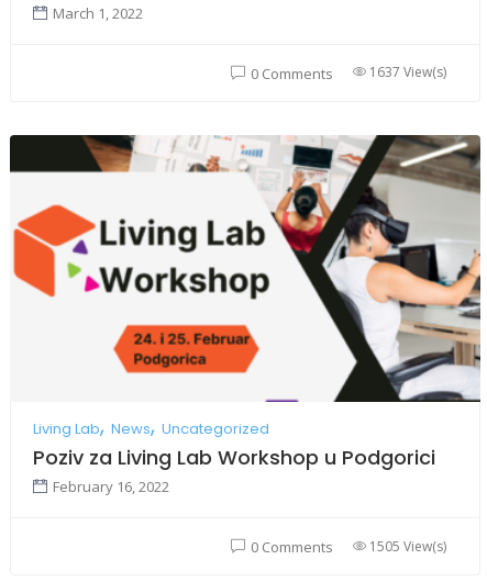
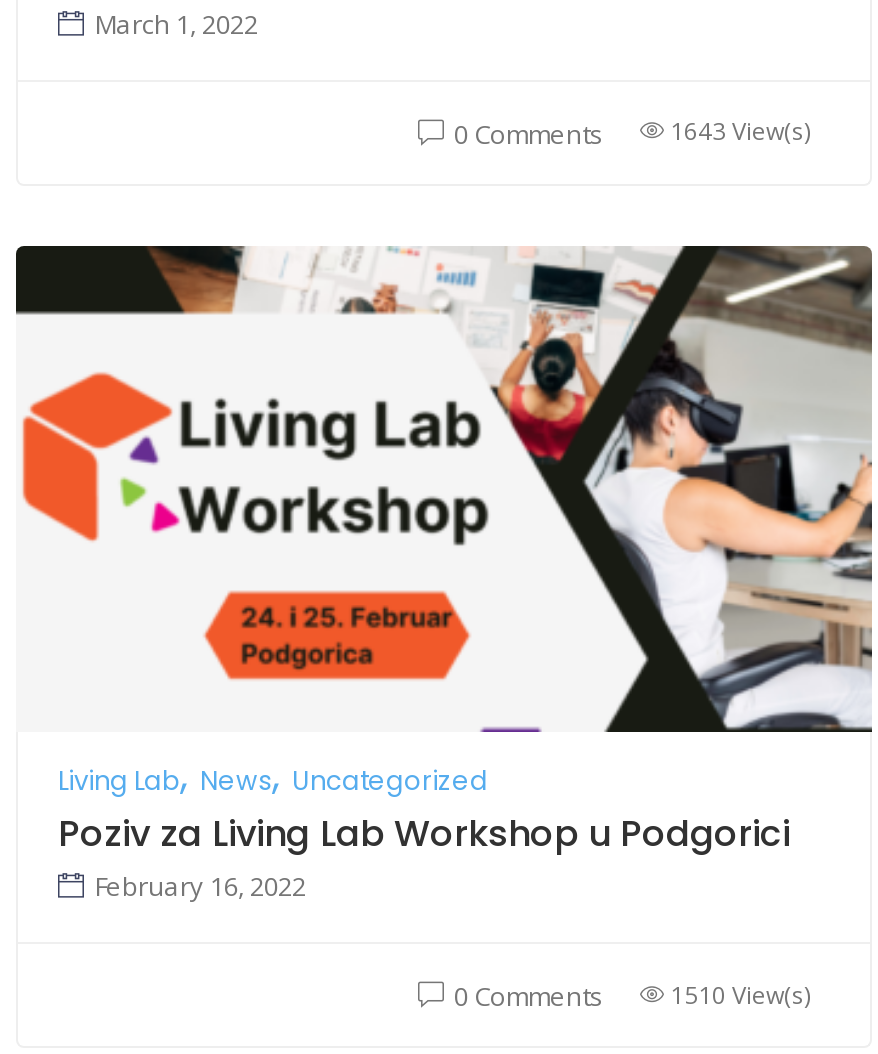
- 0 Comments 1637 View(s)
+ 0 Comments 1643 View(s)

- 0 Comments 1505 View(s)
+ 0 Comments 1510 View(s)
